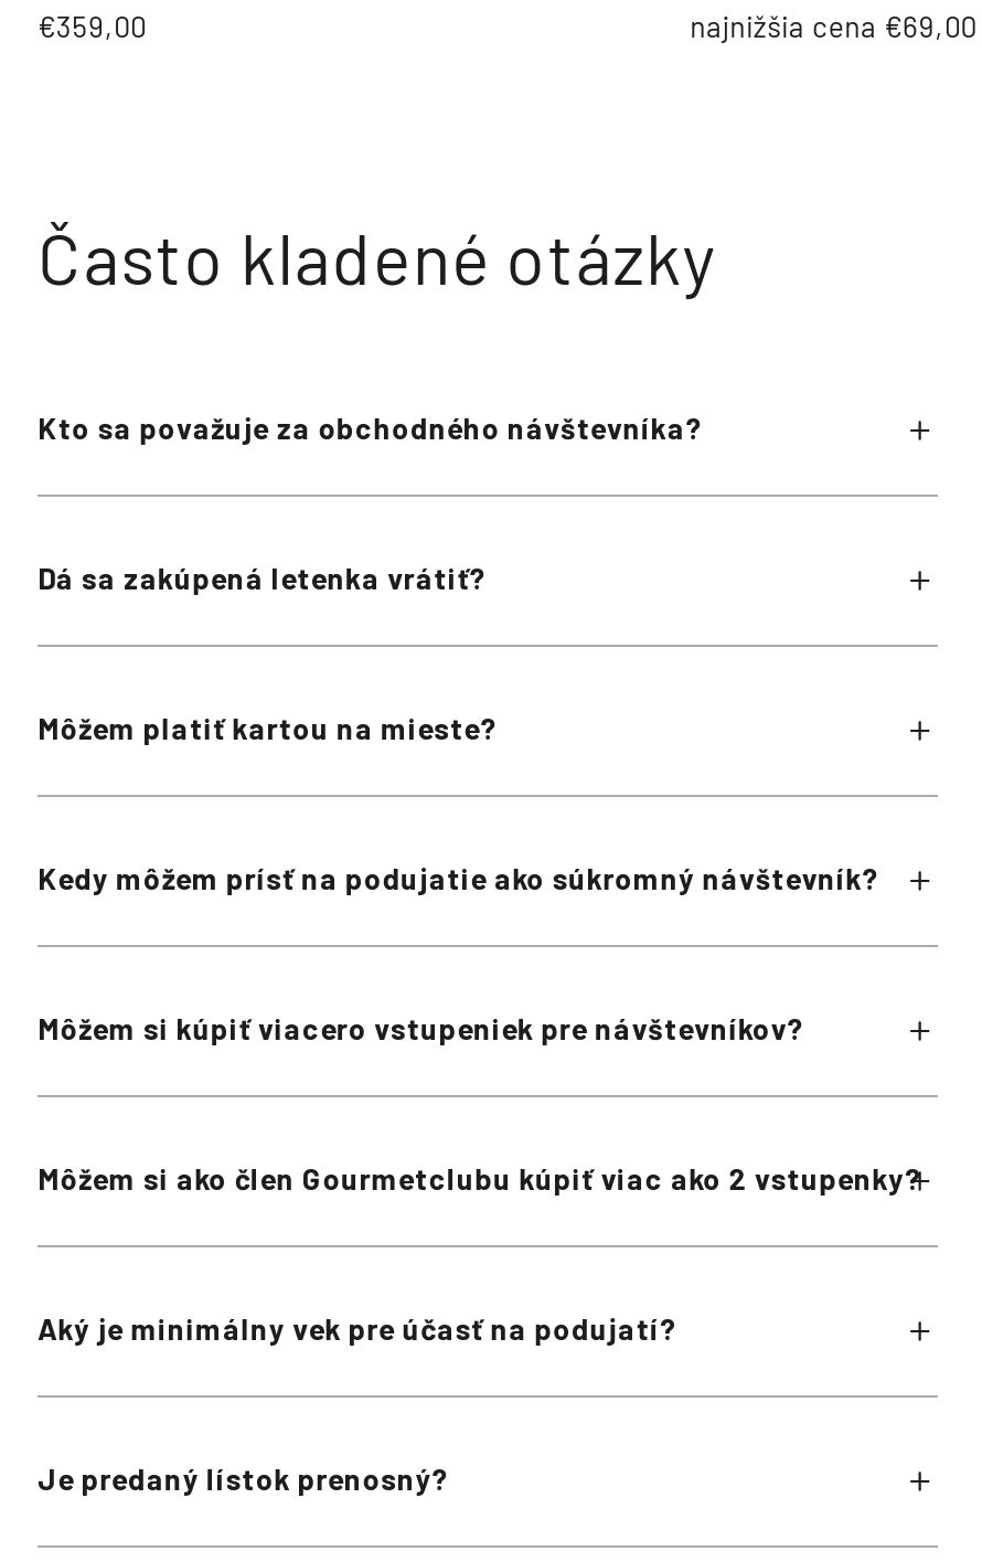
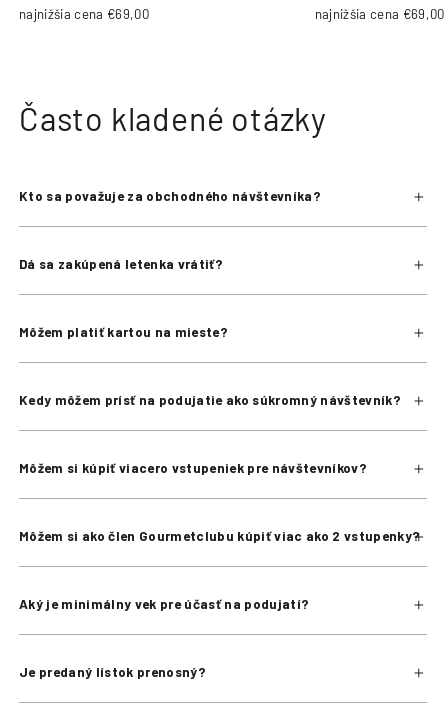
- €359,00
+ najnižšia cena €69,00
